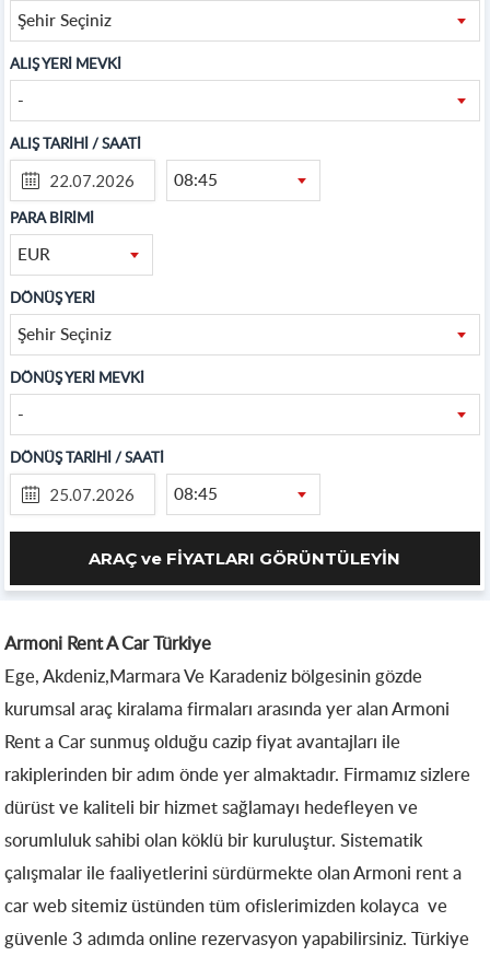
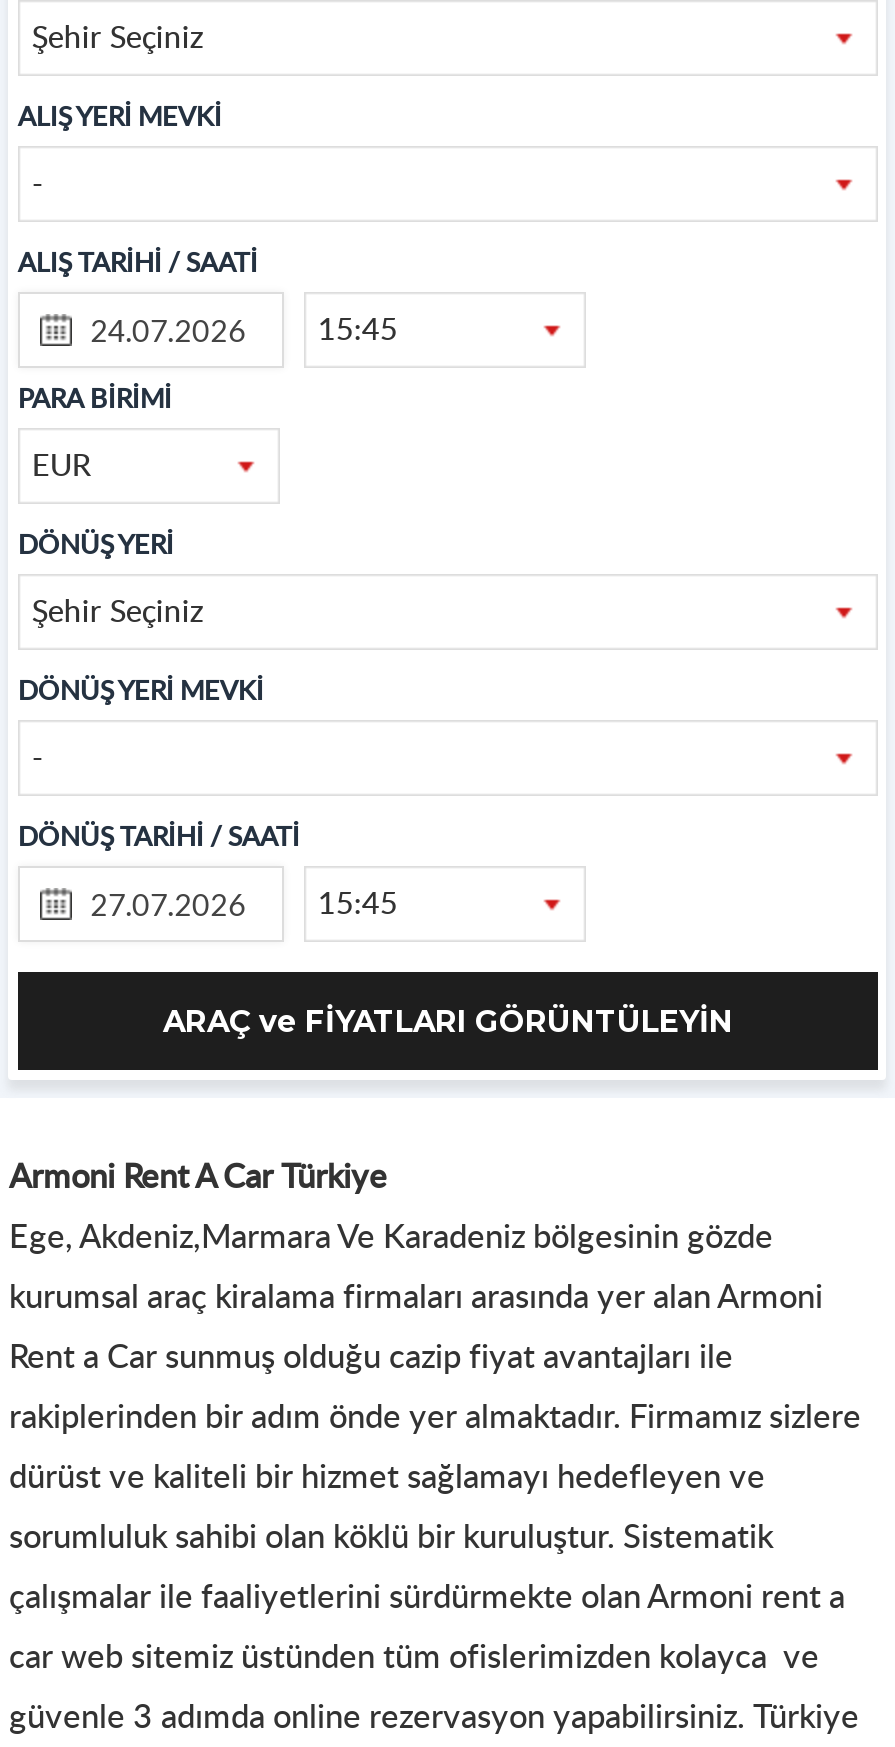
- 08:45
+ 15:45

- 08:45
+ 15:45
